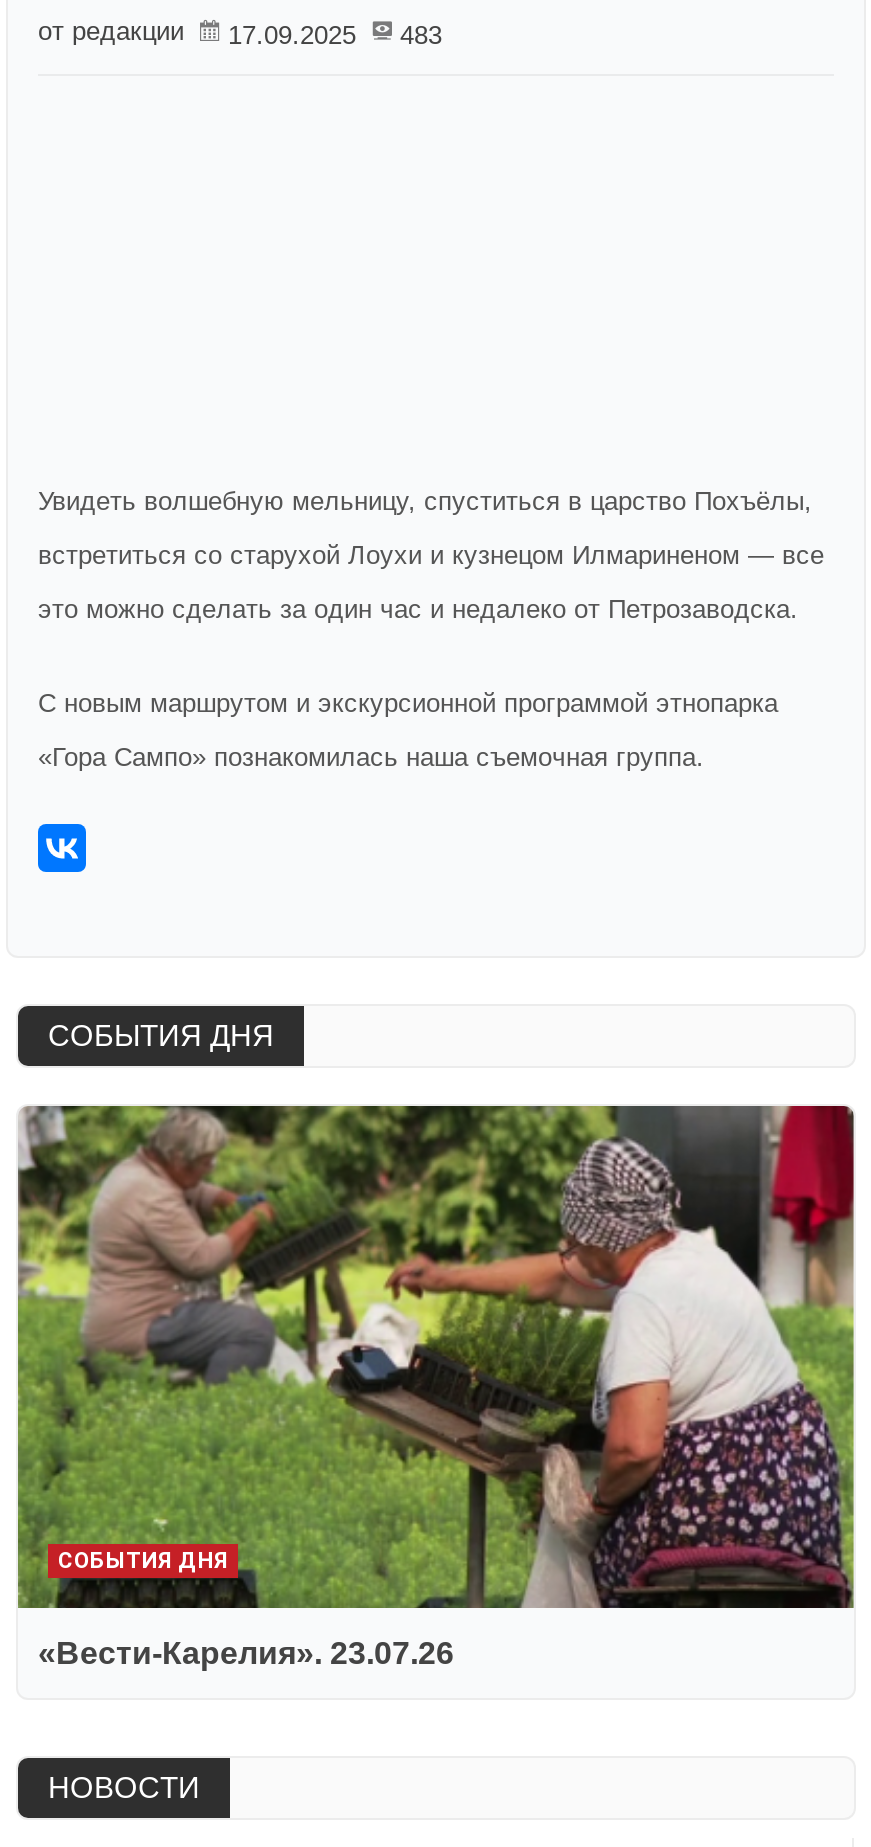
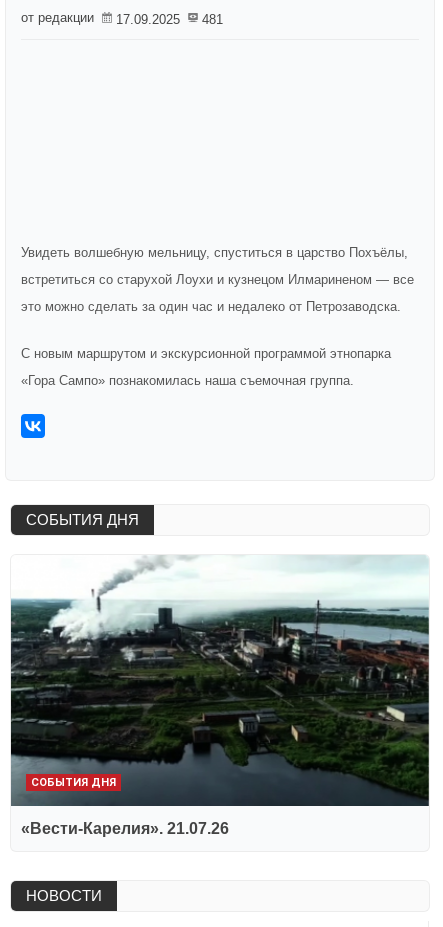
- от редакции 17.09.2025 483
+ от редакции 17.09.2025 481

- [image]
- «Вести-Карелия». 23.07.26
+ [image]
+ «Вести-Карелия». 21.07.26
